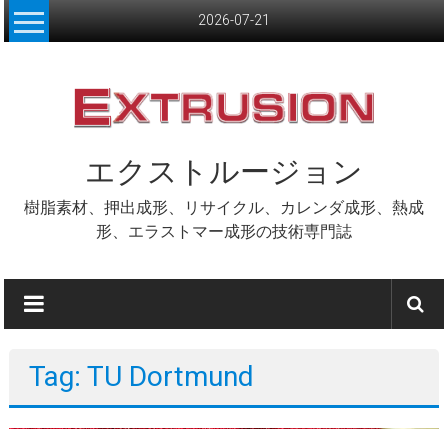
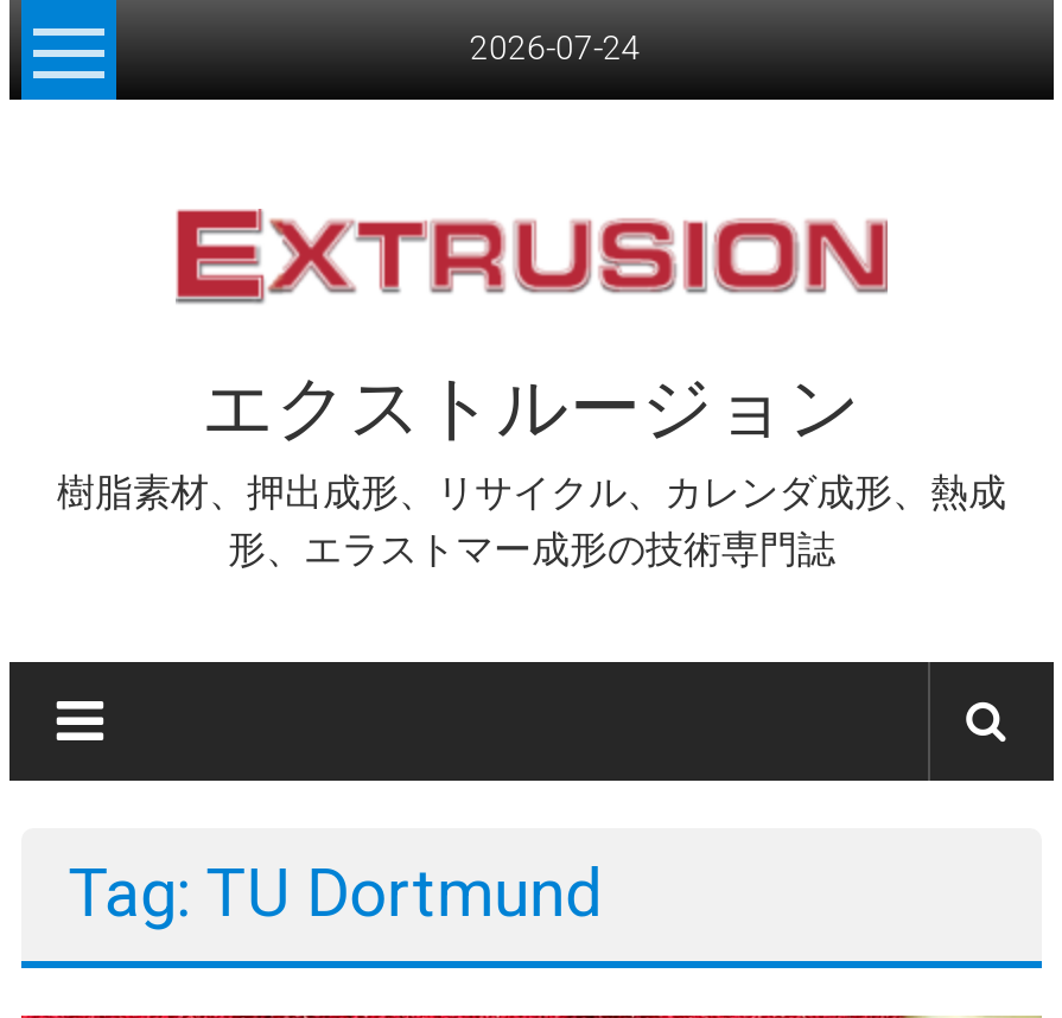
- 2026-07-21
+ 2026-07-24
